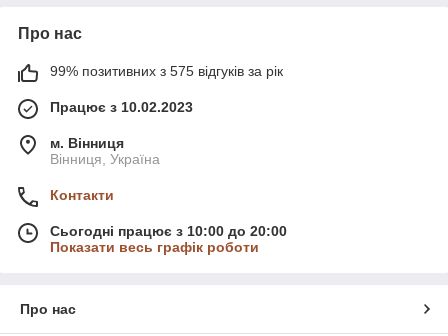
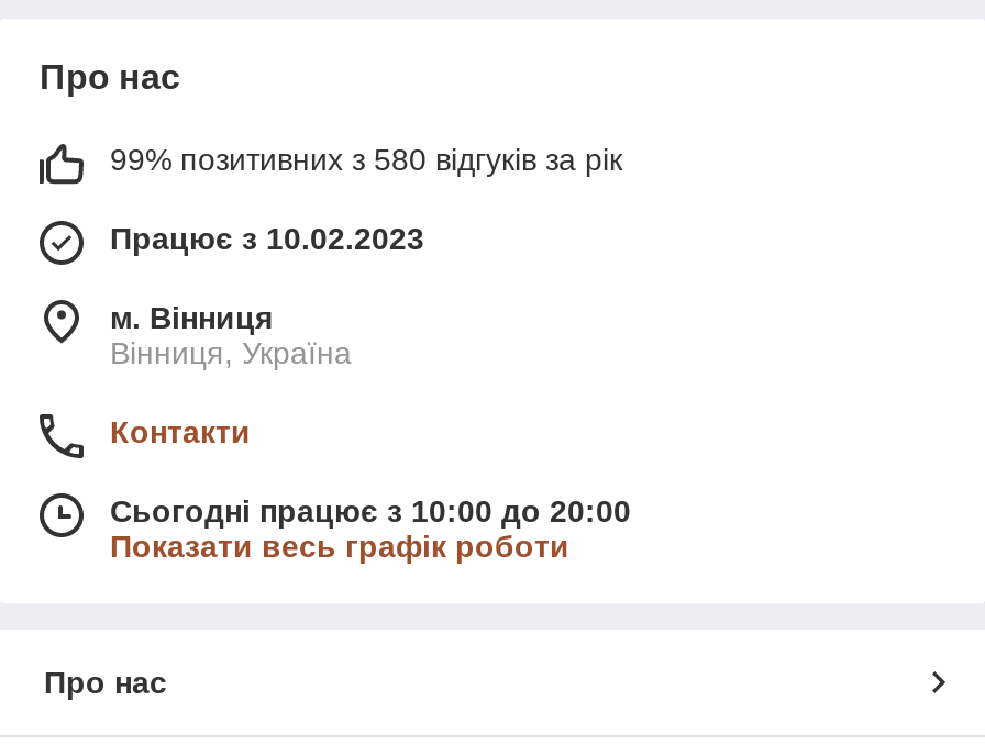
- 99% позитивних з 575 відгуків за рік
+ 99% позитивних з 580 відгуків за рік
